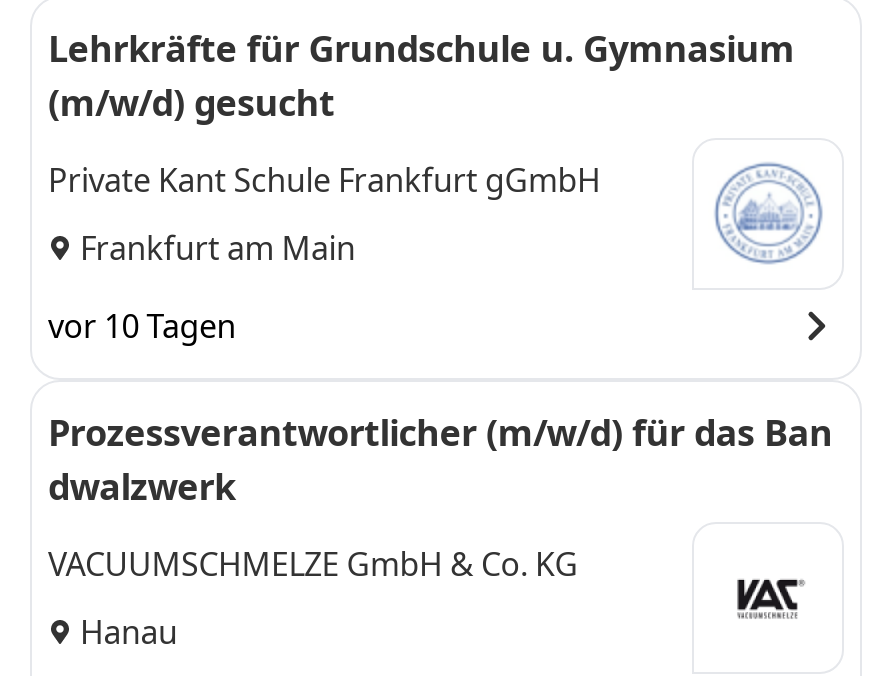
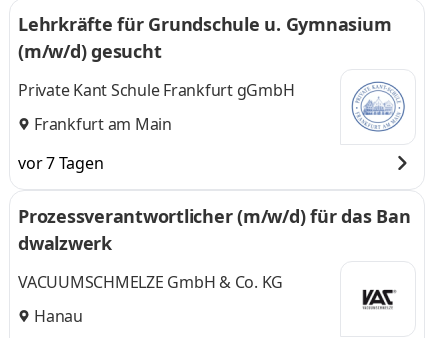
- vor 10 Tagen
+ vor 7 Tagen
